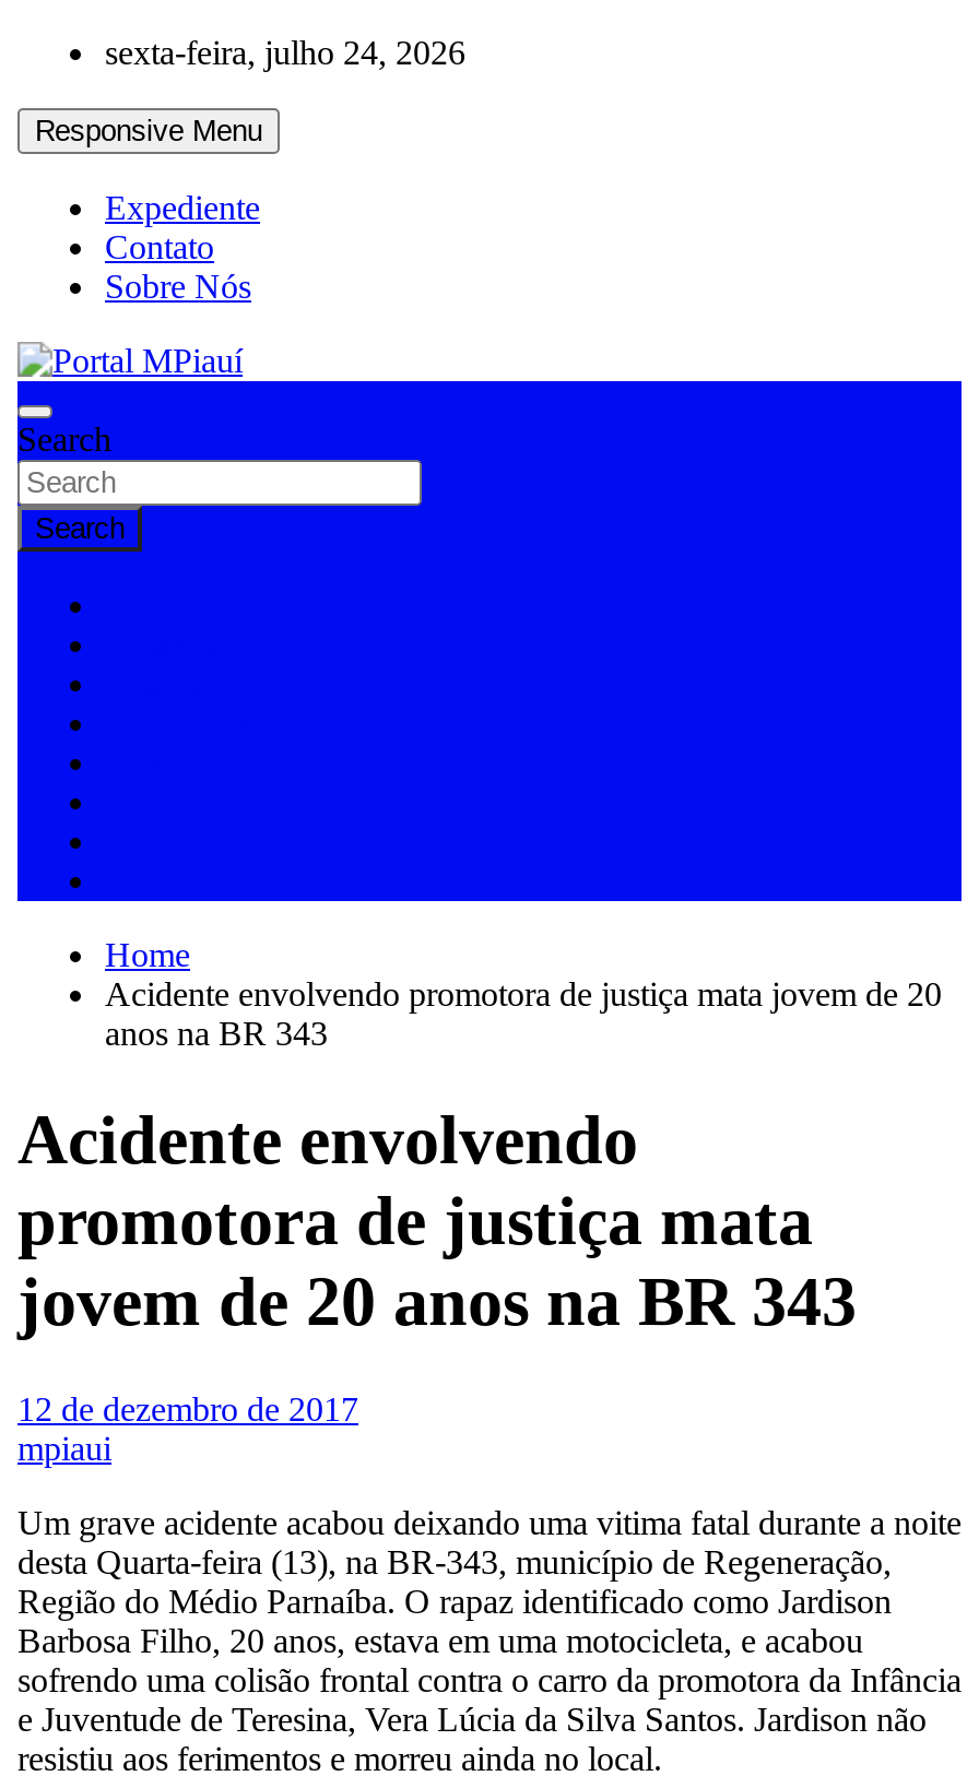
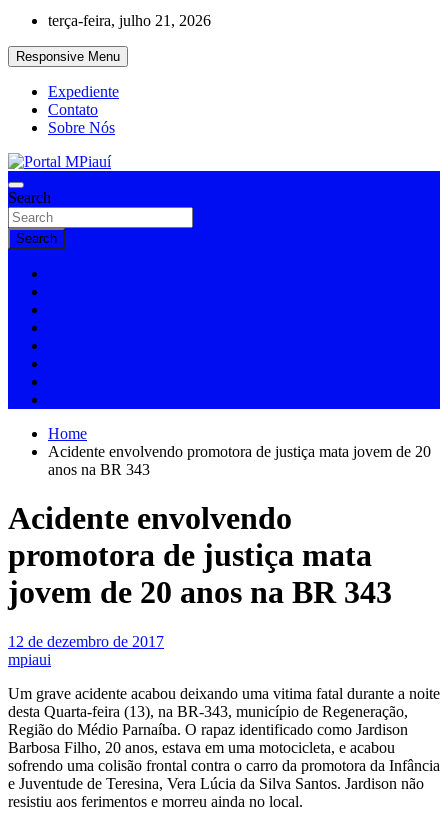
- sexta-feira, julho 24, 2026
+ terça-feira, julho 21, 2026
